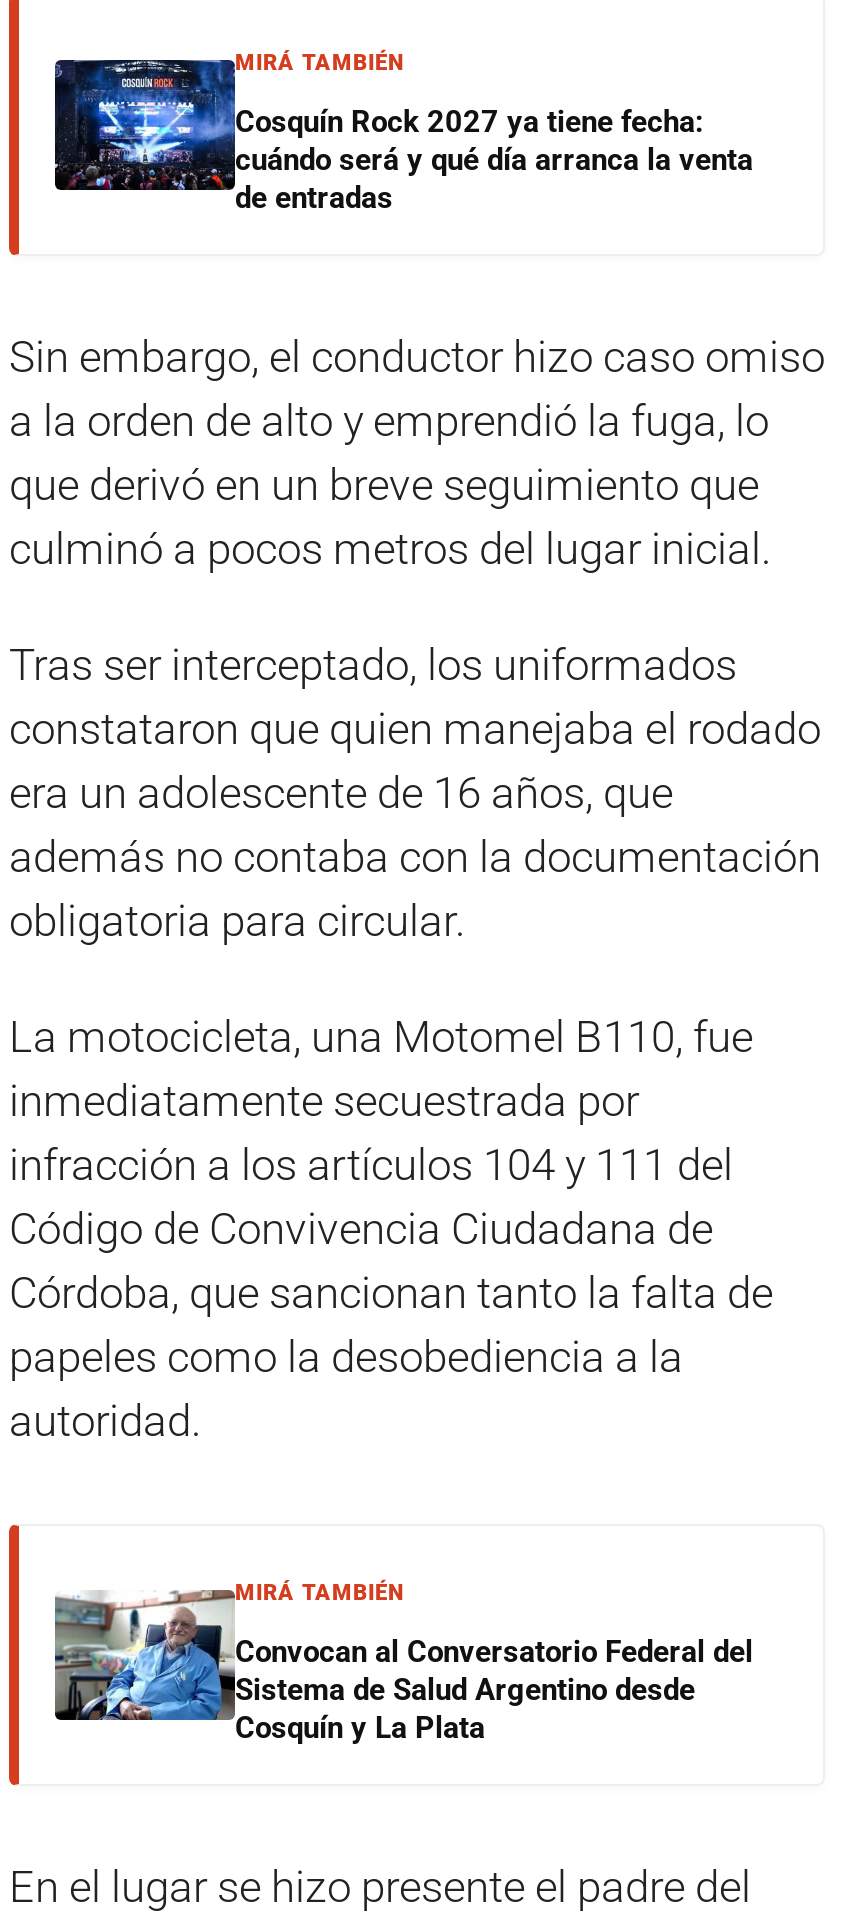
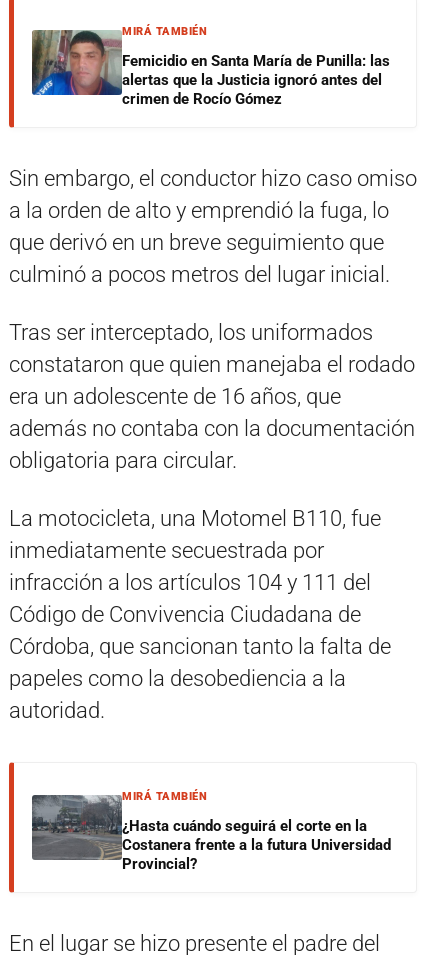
- [image]
- Cosquín Rock 2027 ya tiene fecha:
- cuándo será y qué día arranca la venta
- de entradas
+ [image]
+ Femicidio en Santa María de Punilla: las
+ alertas que la Justicia ignoró antes del
+ crimen de Rocío Gómez

- [image]
- Convocan al Conversatorio Federal del
- Sistema de Salud Argentino desde
- Cosquín y La Plata
+ [image]
+ ¿Hasta cuándo seguirá el corte en la
+ Costanera frente a la futura Universidad
+ Provincial?
